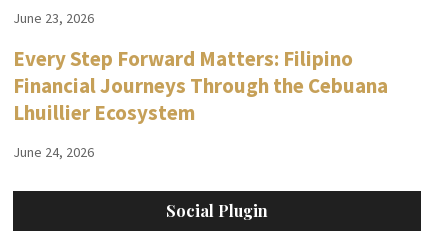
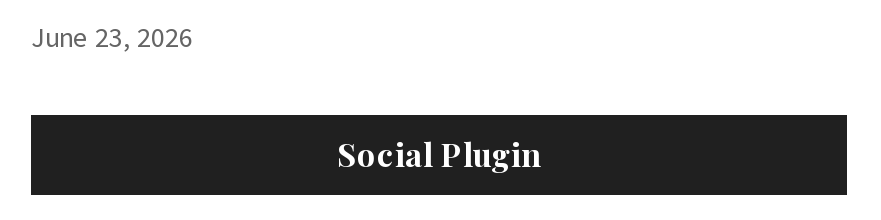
- Every Step Forward Matters: Filipino
- Financial Journeys Through the Cebuana
- Lhuillier Ecosystem
- June 24, 2026
